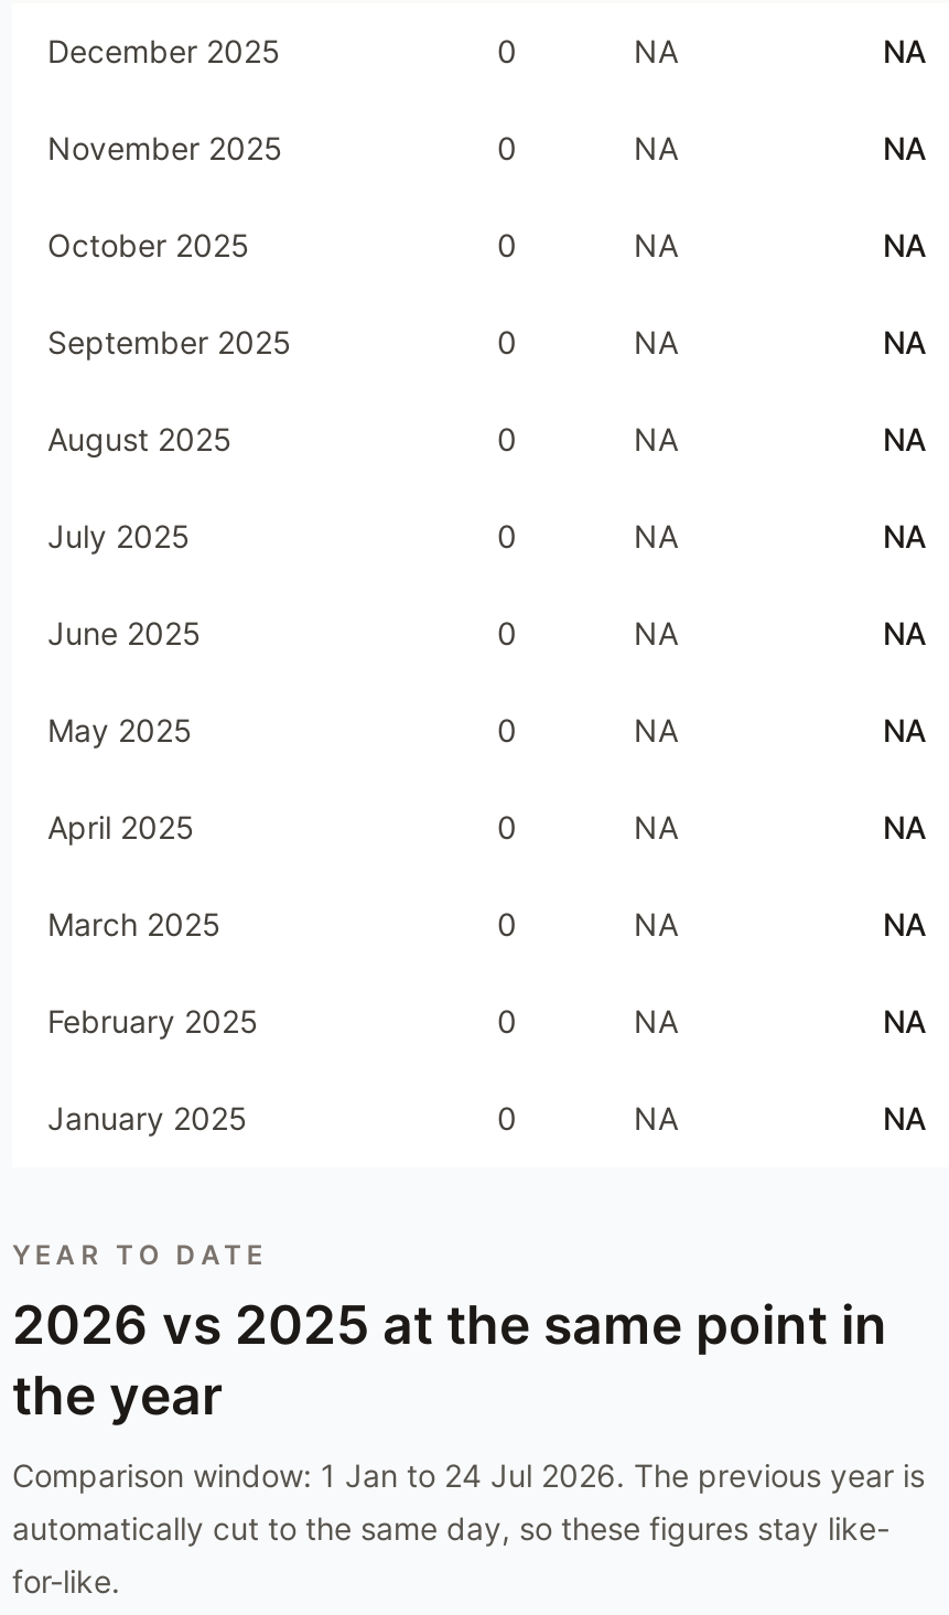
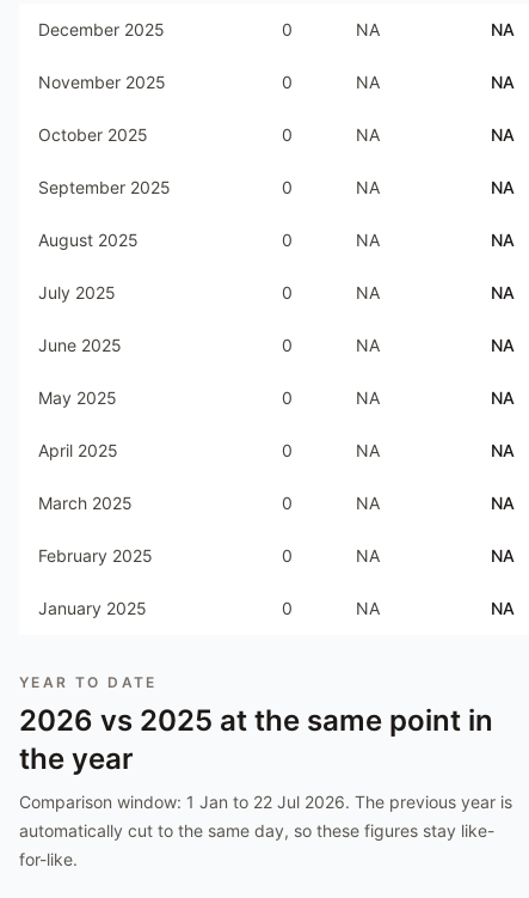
- Comparison window: 1 Jan to 24 Jul 2026. The previous year is
+ Comparison window: 1 Jan to 22 Jul 2026. The previous year is
